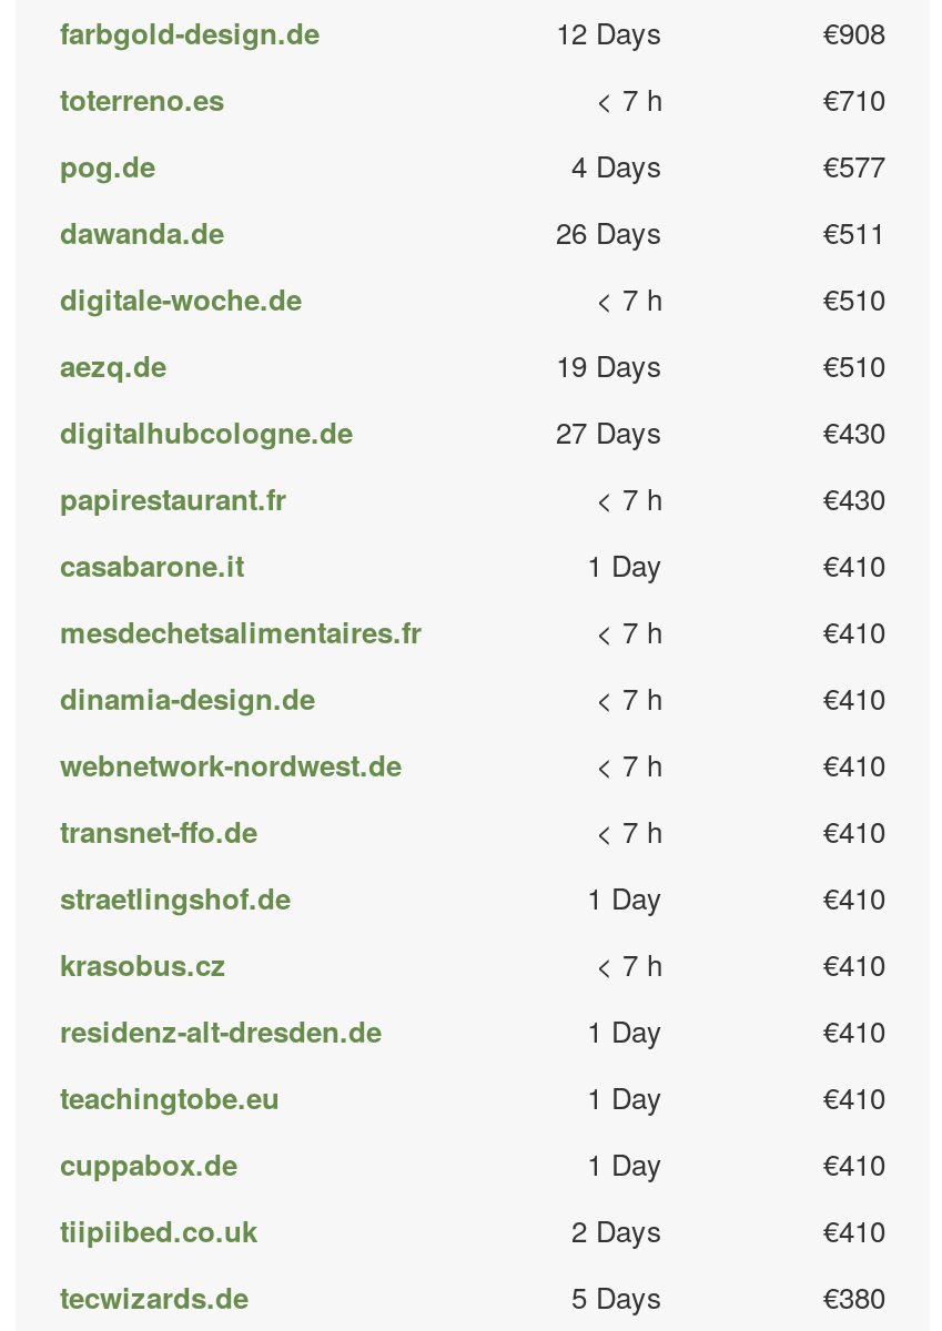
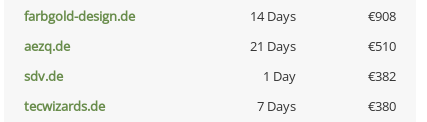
- 12 Days
+ 14 Days

- toterreno.es
- < 7 h
- €710
- pog.de
- 4 Days
- €577
- dawanda.de
- 26 Days
- €511
- digitale-woche.de
- < 7 h
- €510

- 19 Days
+ 21 Days

- digitalhubcologne.de
- 27 Days
- €430
- papirestaurant.fr
- < 7 h
- €430
- casabarone.it
+ sdv.de

- €410
- mesdechetsalimentaires.fr
- < 7 h
- €410
- dinamia-design.de
- < 7 h
- €410
- webnetwork-nordwest.de
- < 7 h
- €410
- transnet-ffo.de
- < 7 h
- €410
- straetlingshof.de
- 1 Day
- €410
- krasobus.cz
- < 7 h
- €410
- residenz-alt-dresden.de
- 1 Day
- €410
- teachingtobe.eu
- 1 Day
- €410
- cuppabox.de
- 1 Day
- €410
- tiipiibed.co.uk
- 2 Days
- €410
+ €382

- 5 Days
+ 7 Days
